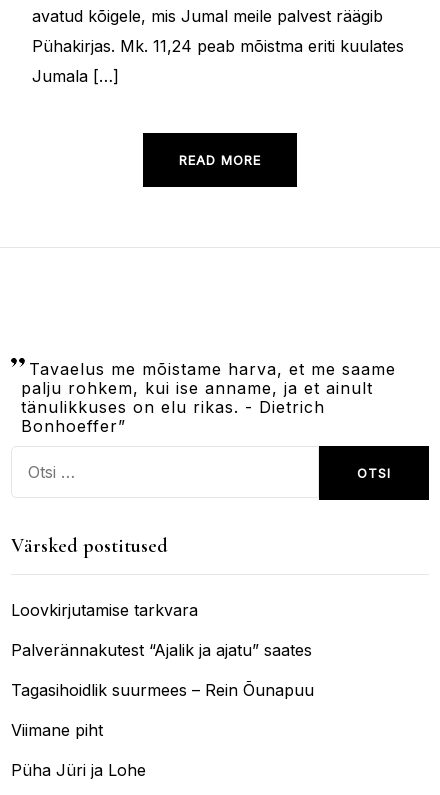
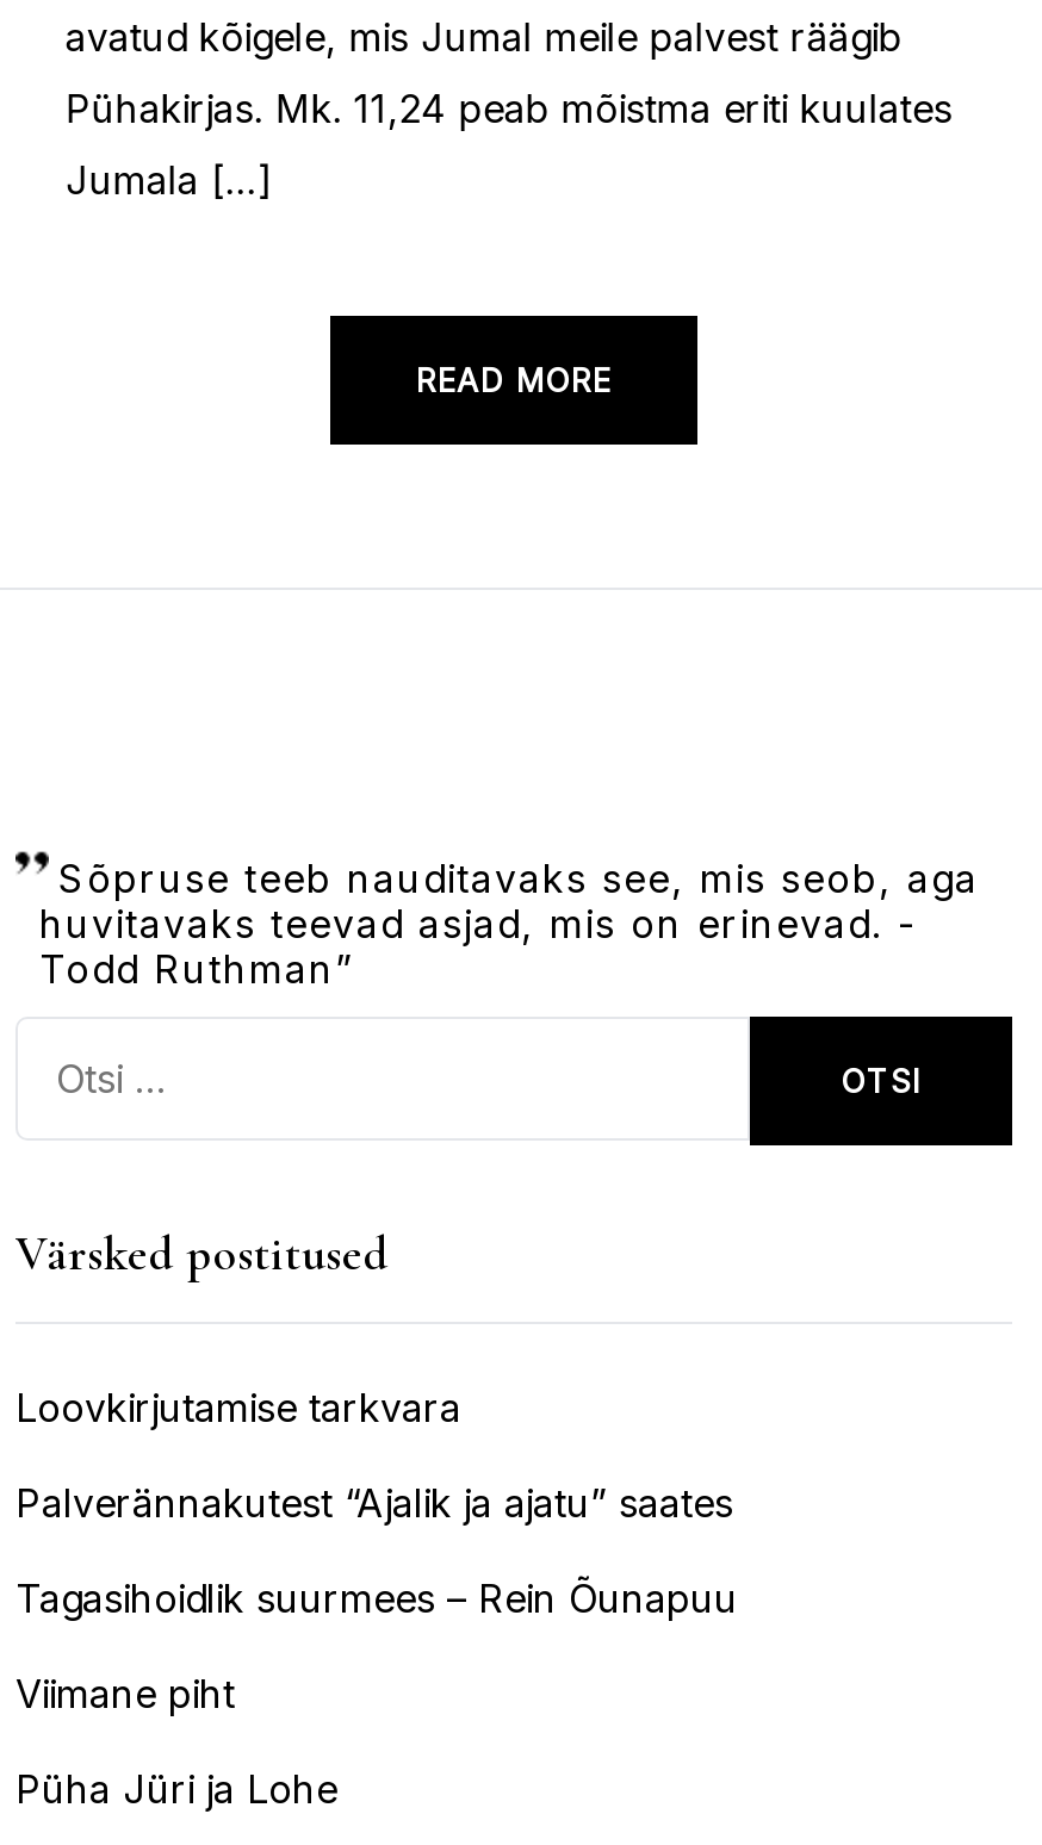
- Tavaelus me mõistame harva, et me saame
- palju rohkem, kui ise anname, ja et ainult
- tänulikkuses on elu rikas. - Dietrich
- Bonhoeffer”
+ Sõpruse teeb nauditavaks see, mis seob, aga
+ huvitavaks teevad asjad, mis on erinevad. -
+ Todd Ruthman”
